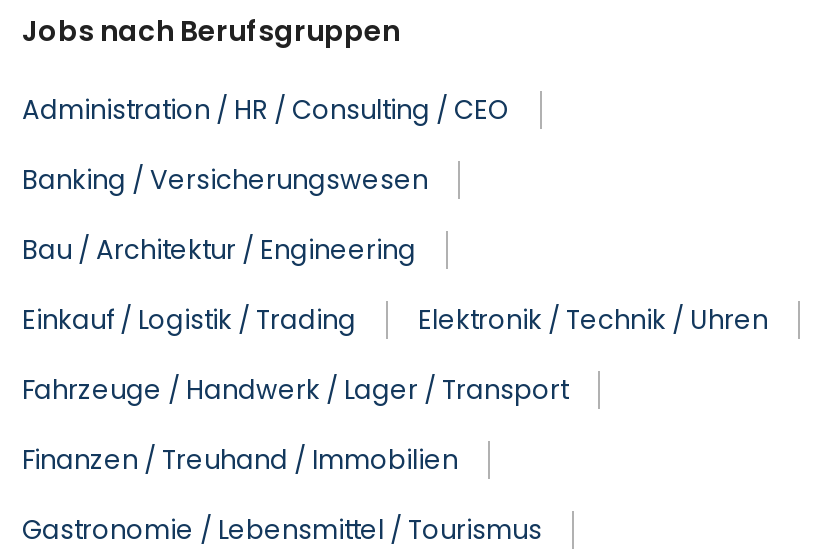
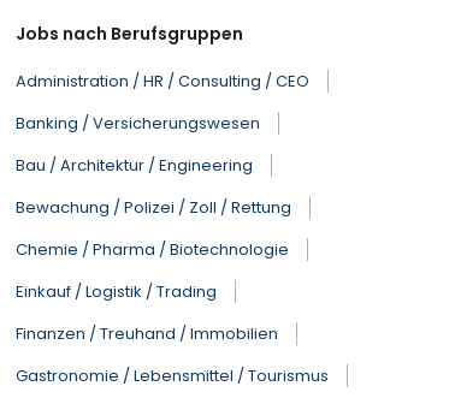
+ Bewachung / Polizei / Zoll / Rettung
+ Chemie / Pharma / Biotechnologie

- Elektronik / Technik / Uhren
- Fahrzeuge / Handwerk / Lager / Transport

moved down: Einkauf / Logistik / Trading
